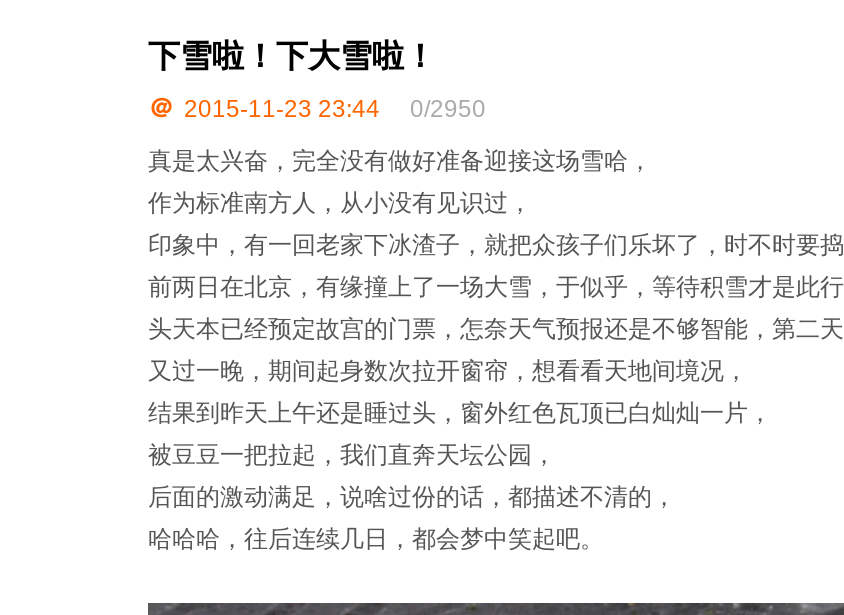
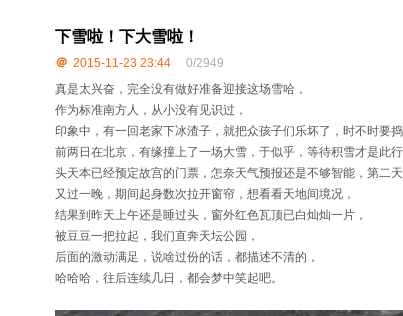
- ＠ 2015-11-23 23:44 0/2950
+ ＠ 2015-11-23 23:44 0/2949
